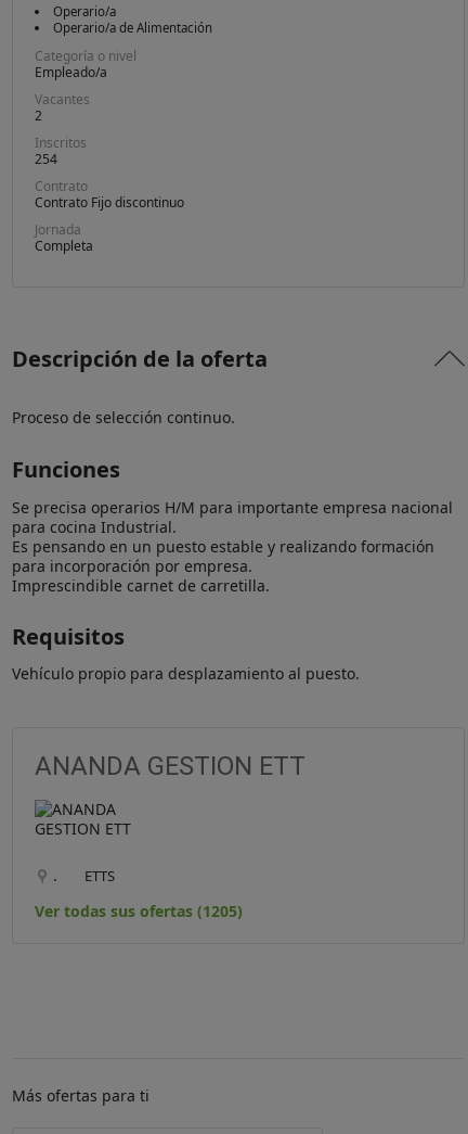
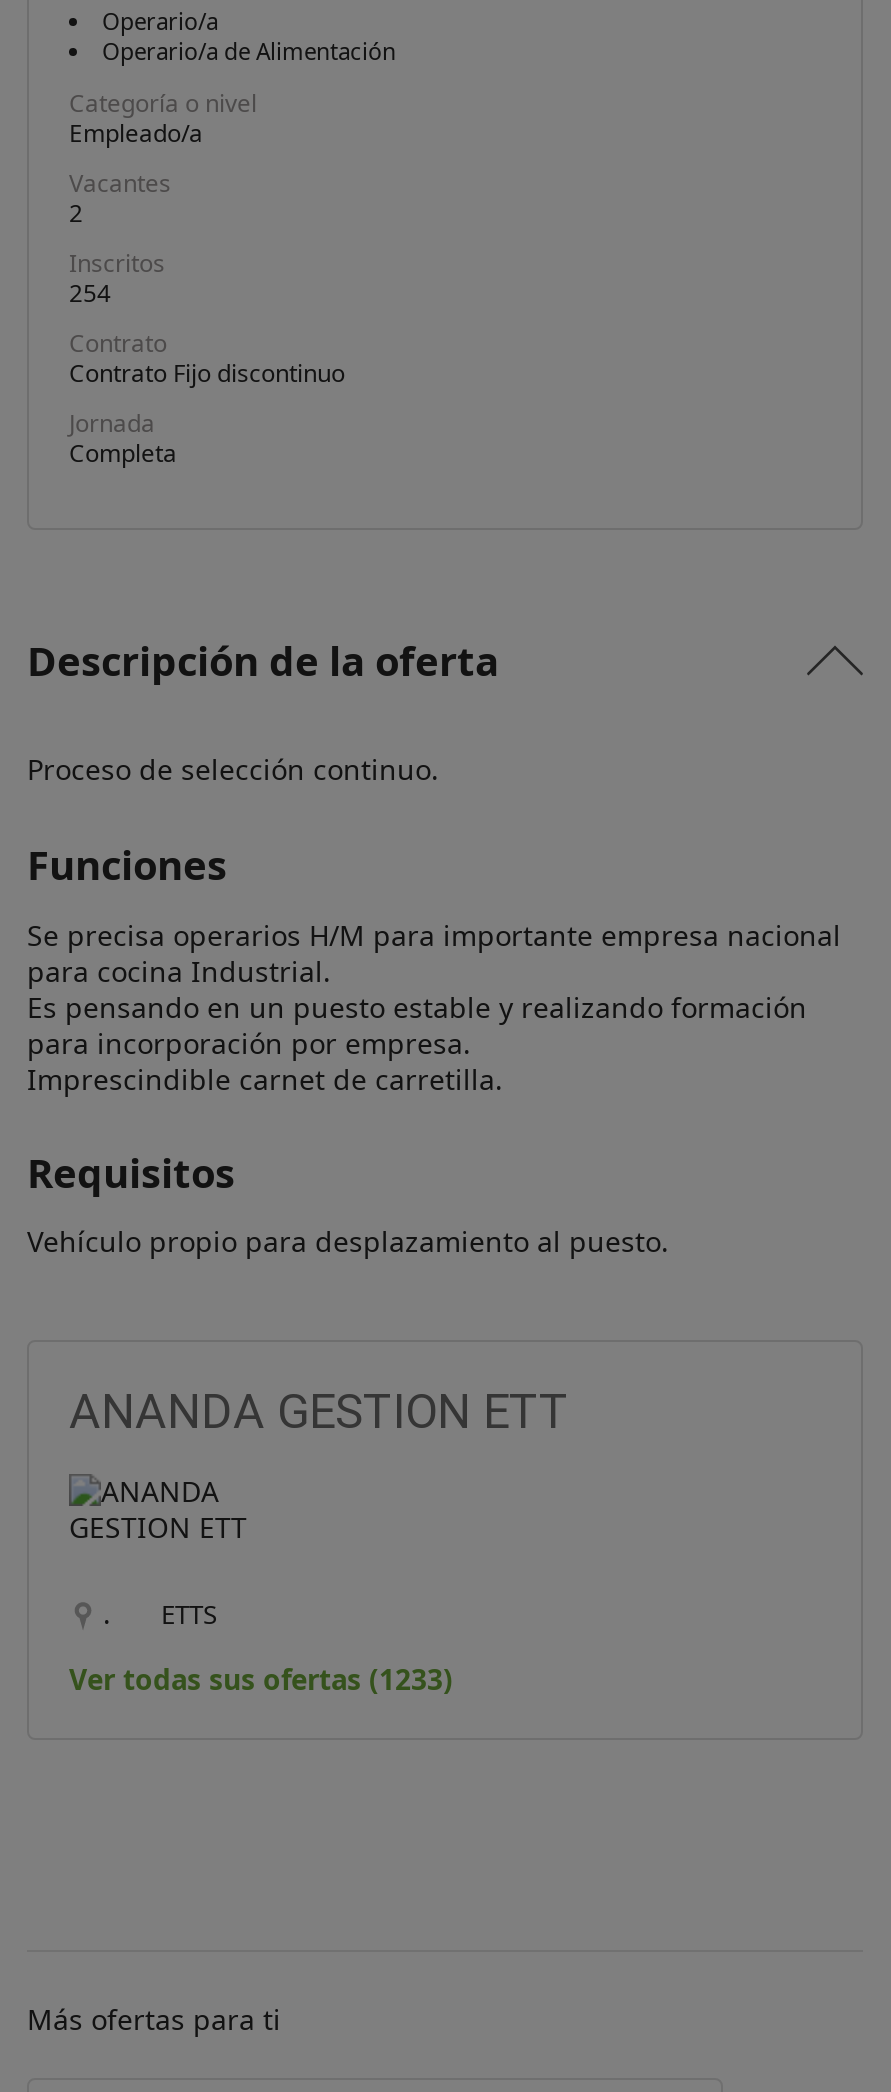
- Ver todas sus ofertas (1205)
+ Ver todas sus ofertas (1233)
